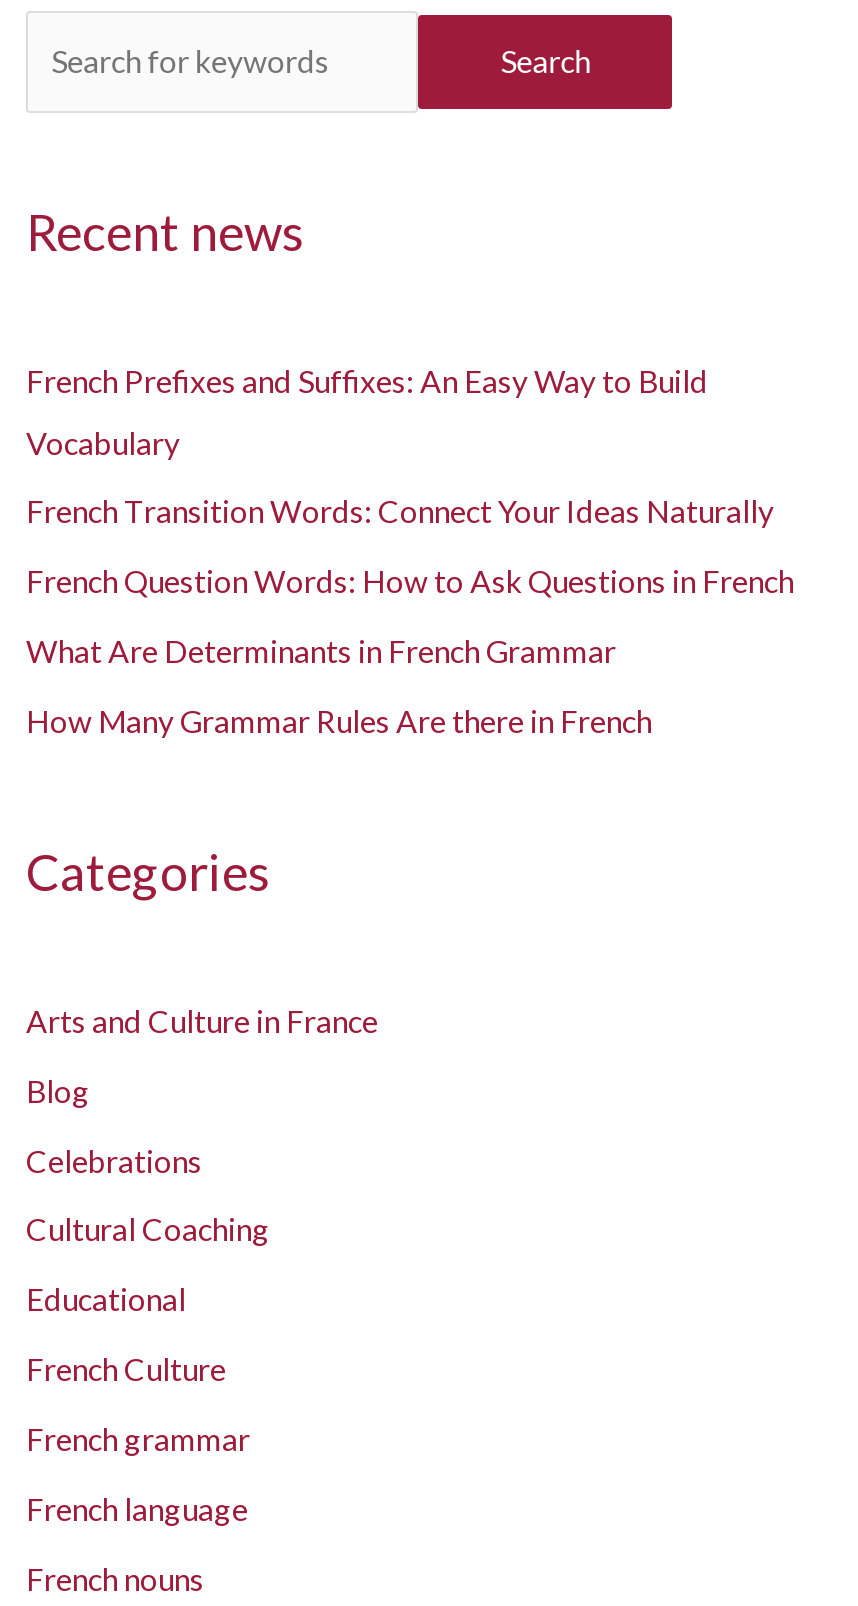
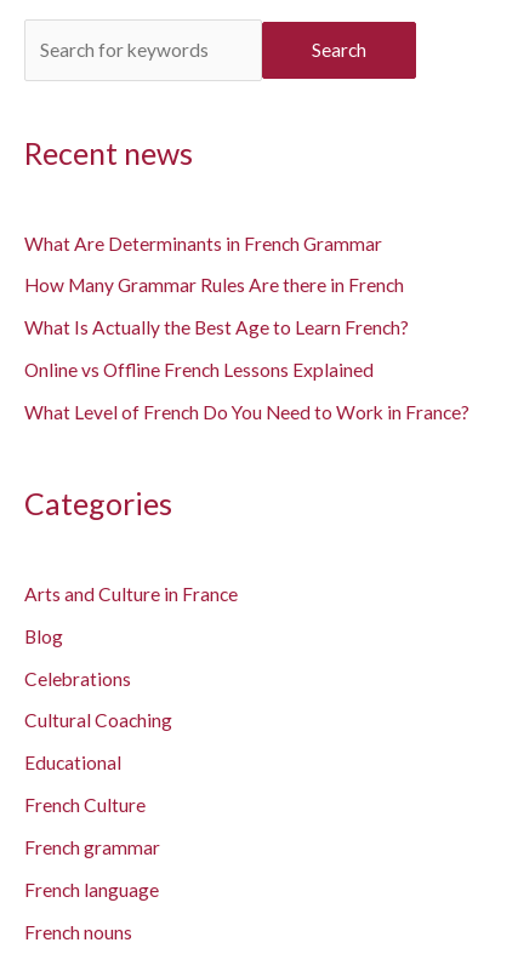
- French Prefixes and Suffixes: An Easy Way to Build
- Vocabulary
- French Transition Words: Connect Your Ideas Naturally
- French Question Words: How to Ask Questions in French

moved up: What Are Determinants in French Grammar | How Many Grammar Rules Are there in French

+ What Is Actually the Best Age to Learn French?
+ Online vs Offline French Lessons Explained
+ What Level of French Do You Need to Work in France?
